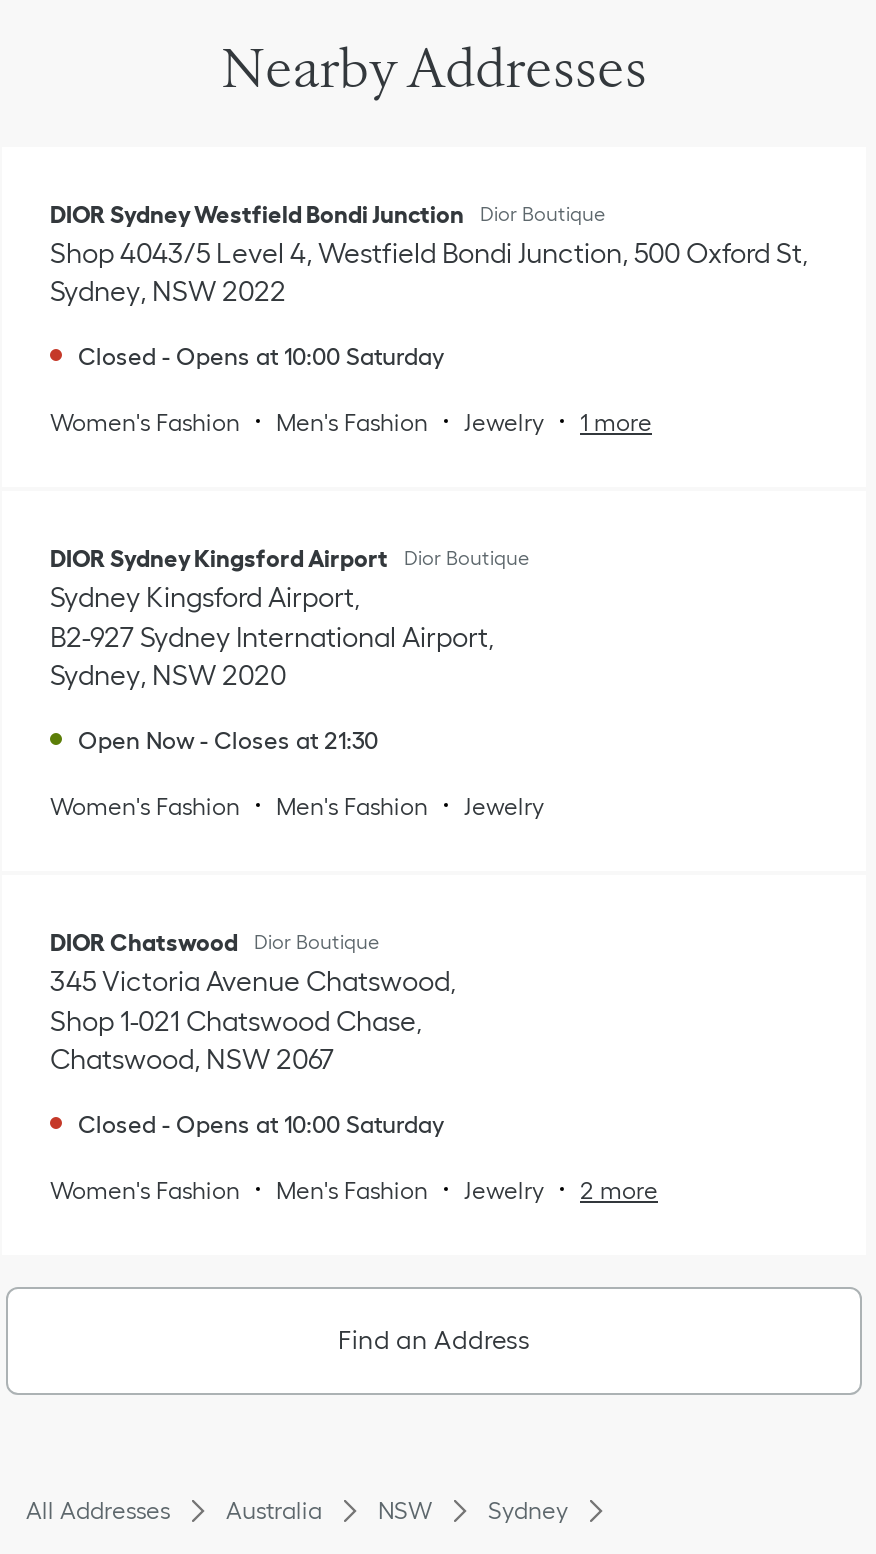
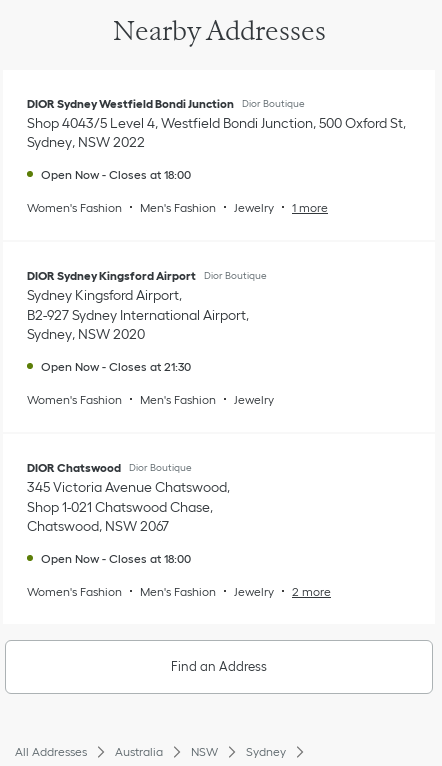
- Closed - Opens at 10:00 Saturday
+ Open Now - Closes at 18:00

- Closed - Opens at 10:00 Saturday
+ Open Now - Closes at 18:00
